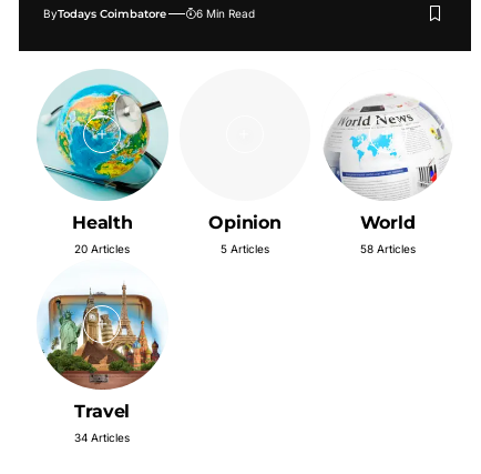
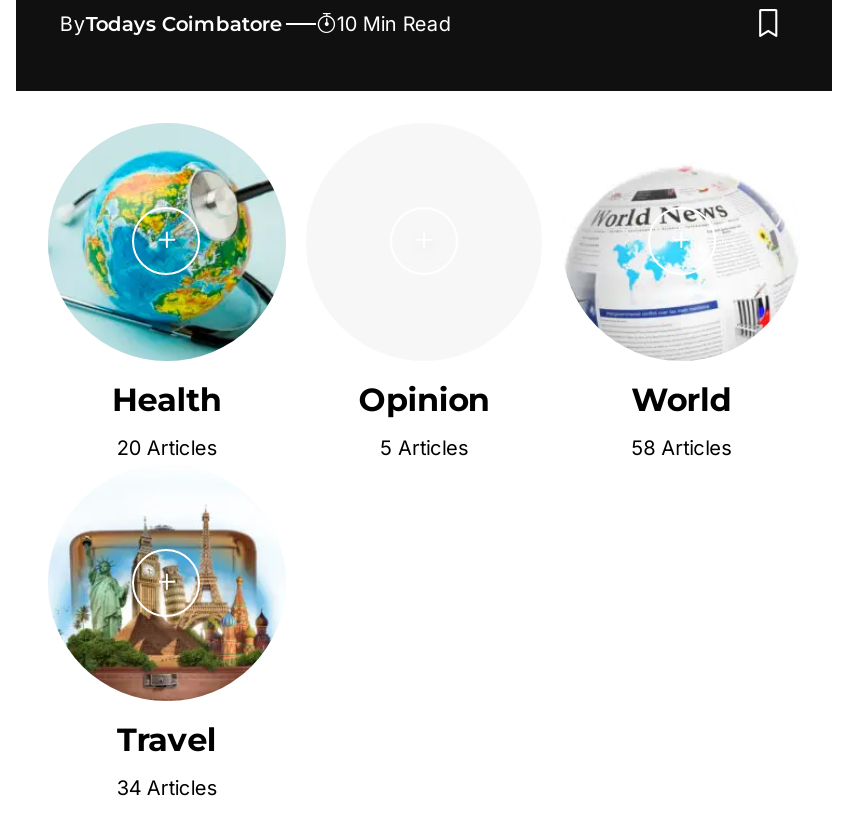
- 6 Min Read
+ 10 Min Read
